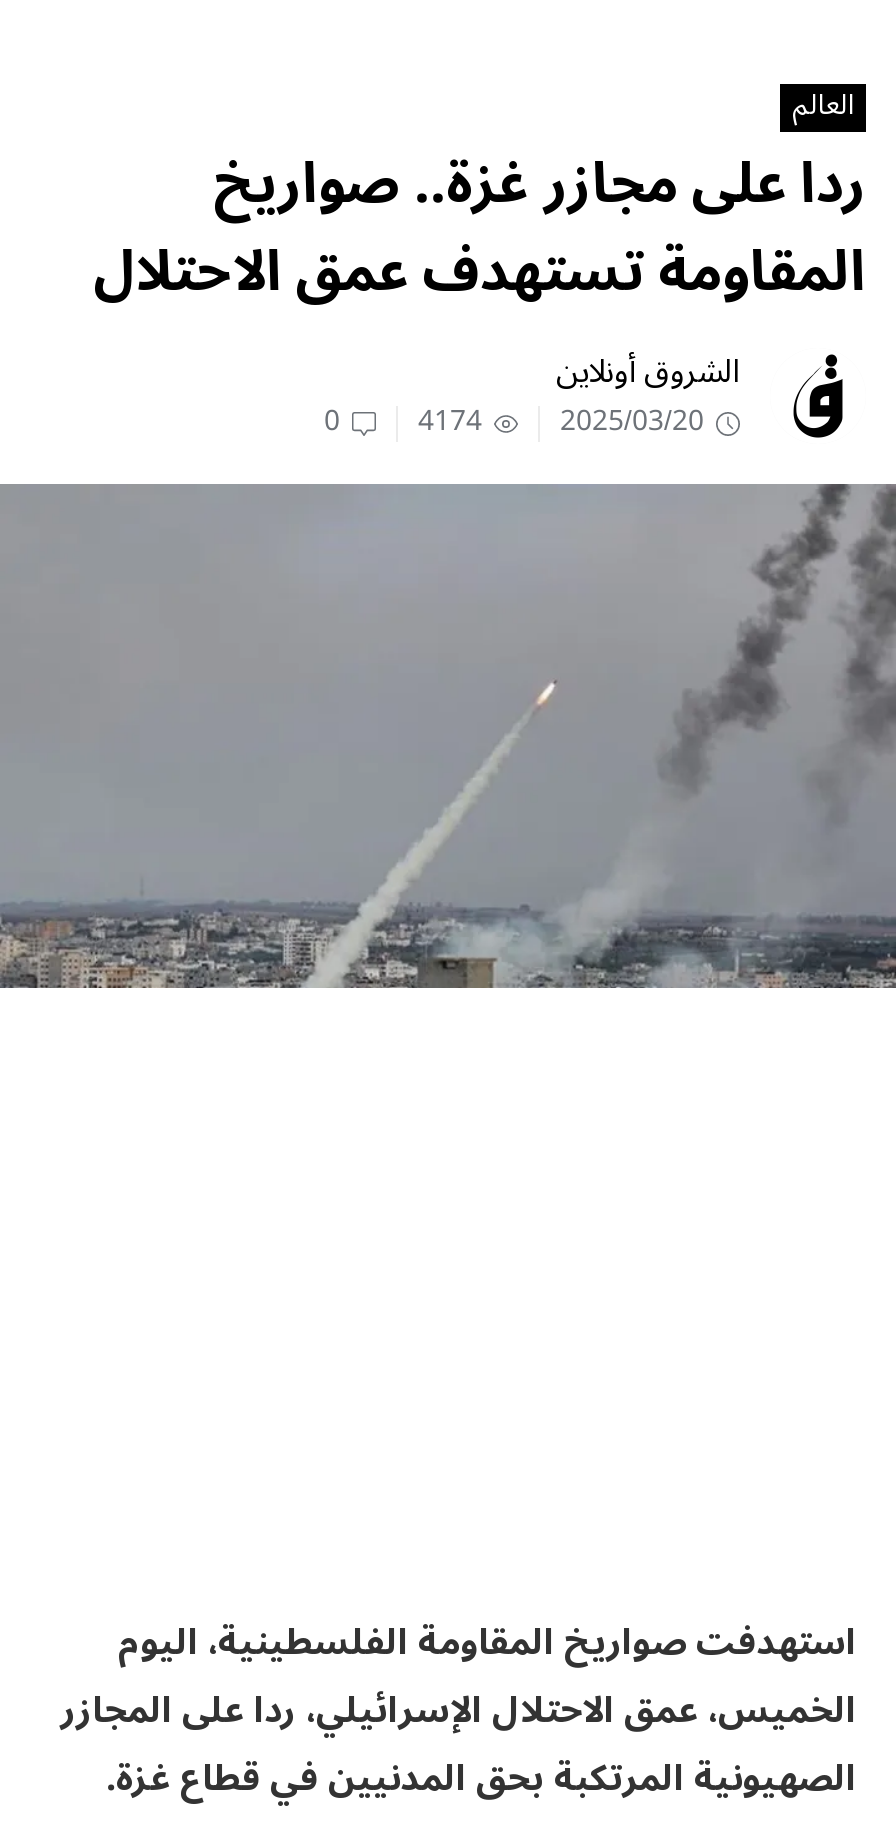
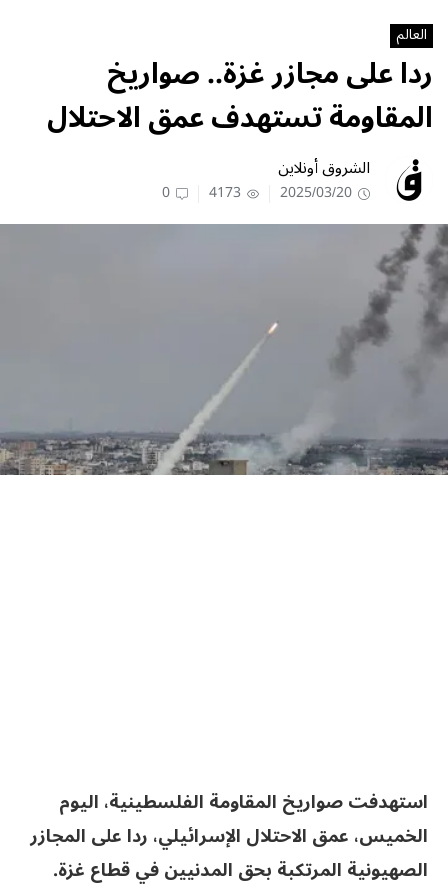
- 0 4174 2025/03/20
+ 0 4173 2025/03/20
